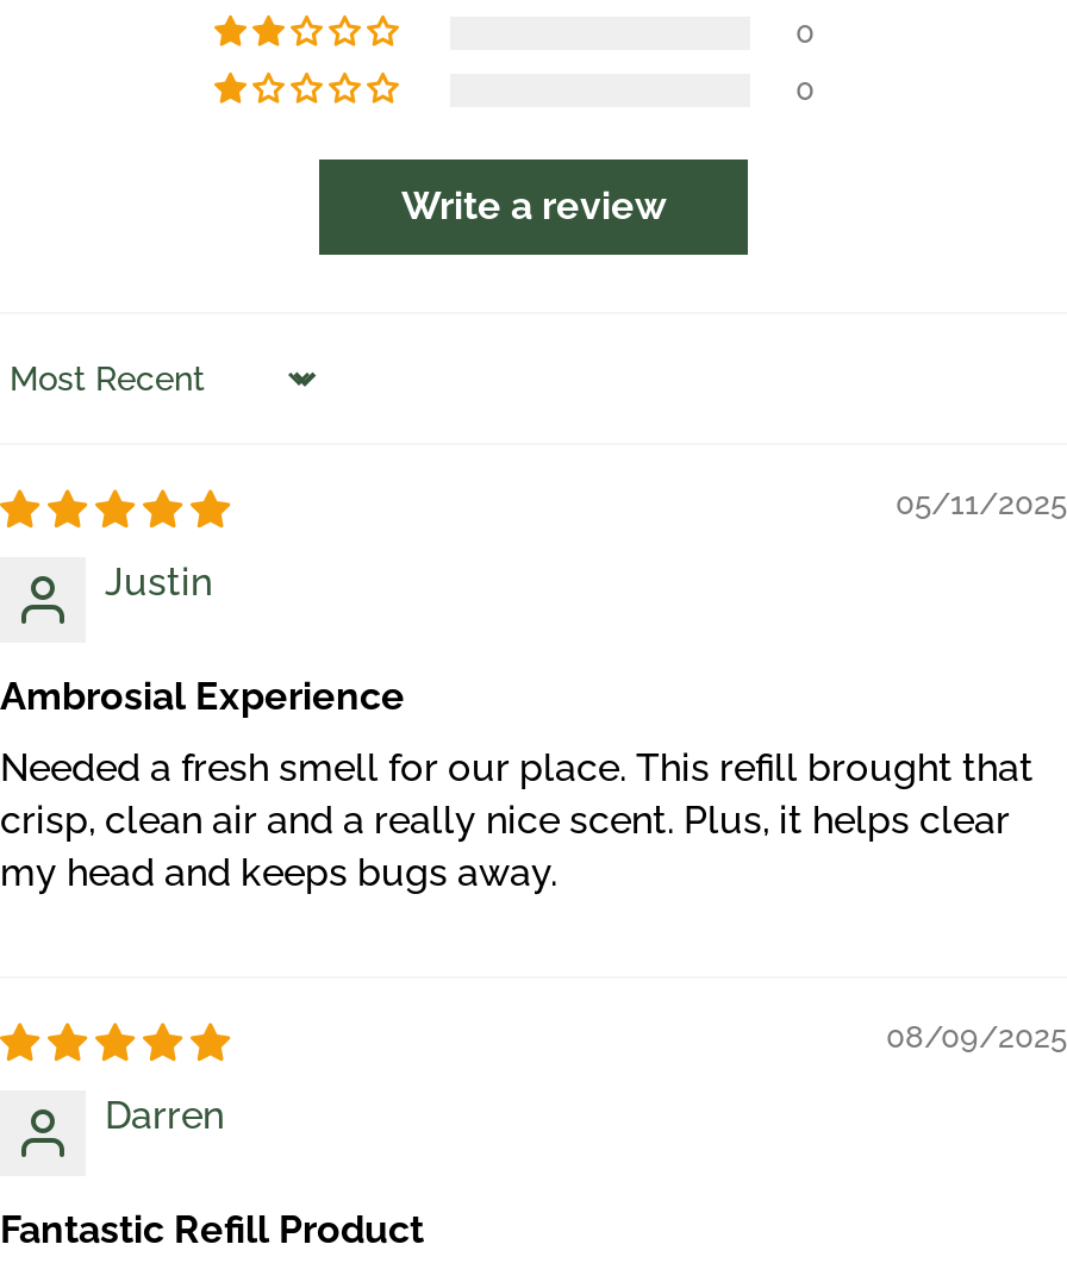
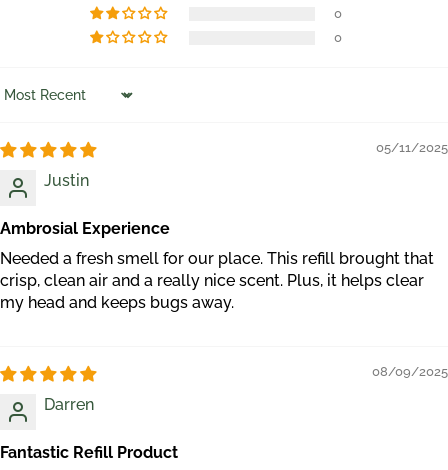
- Write a review
